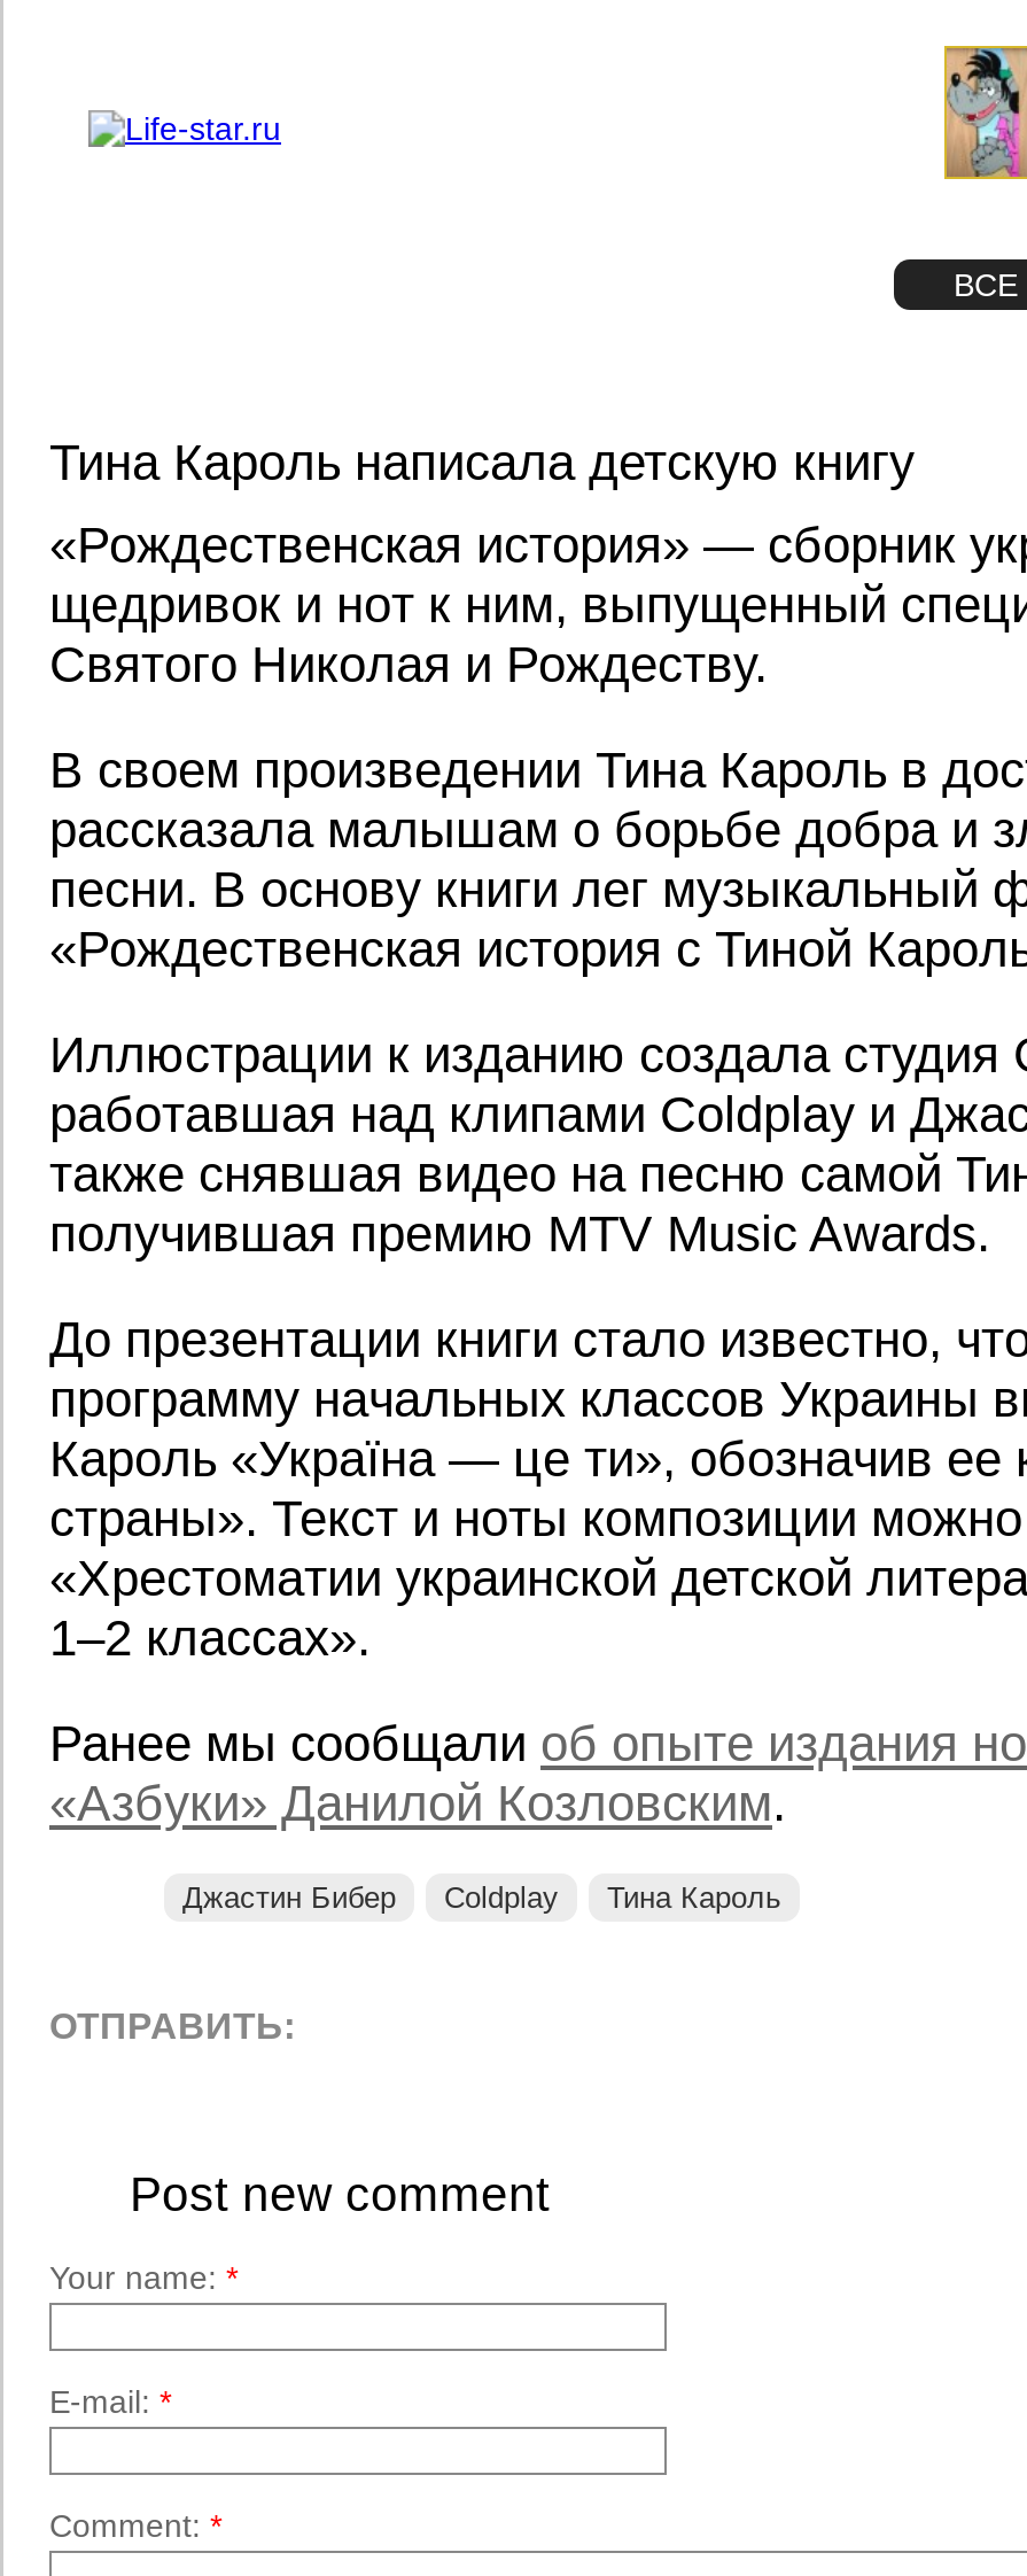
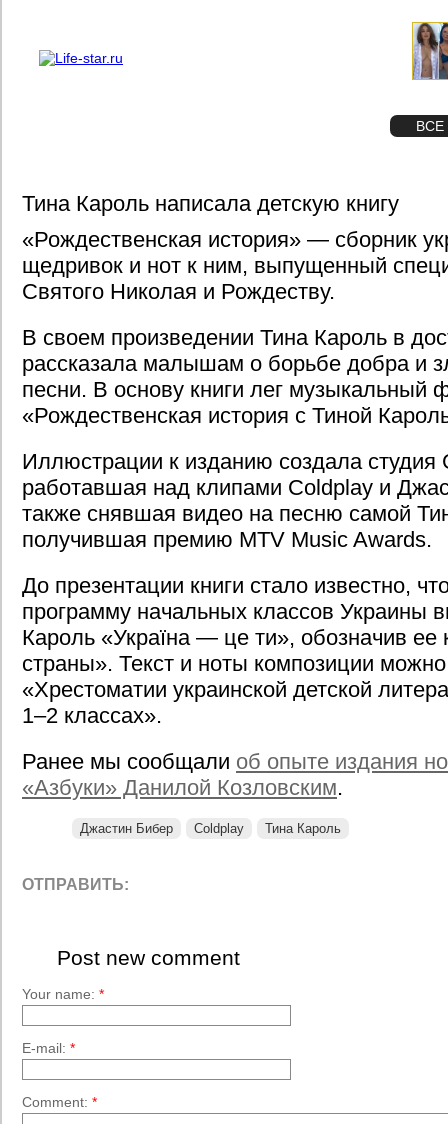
- [image]
+ [image]
